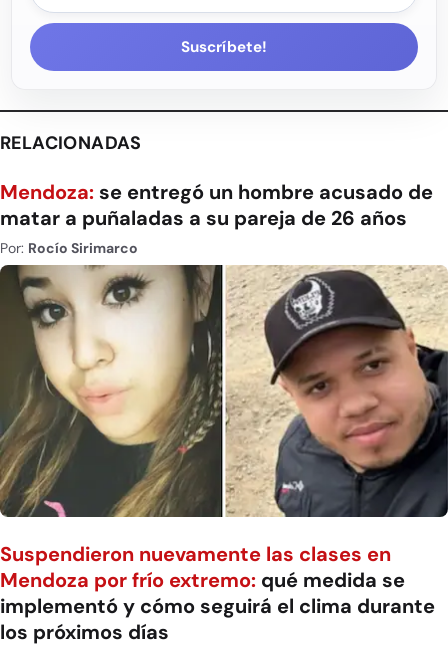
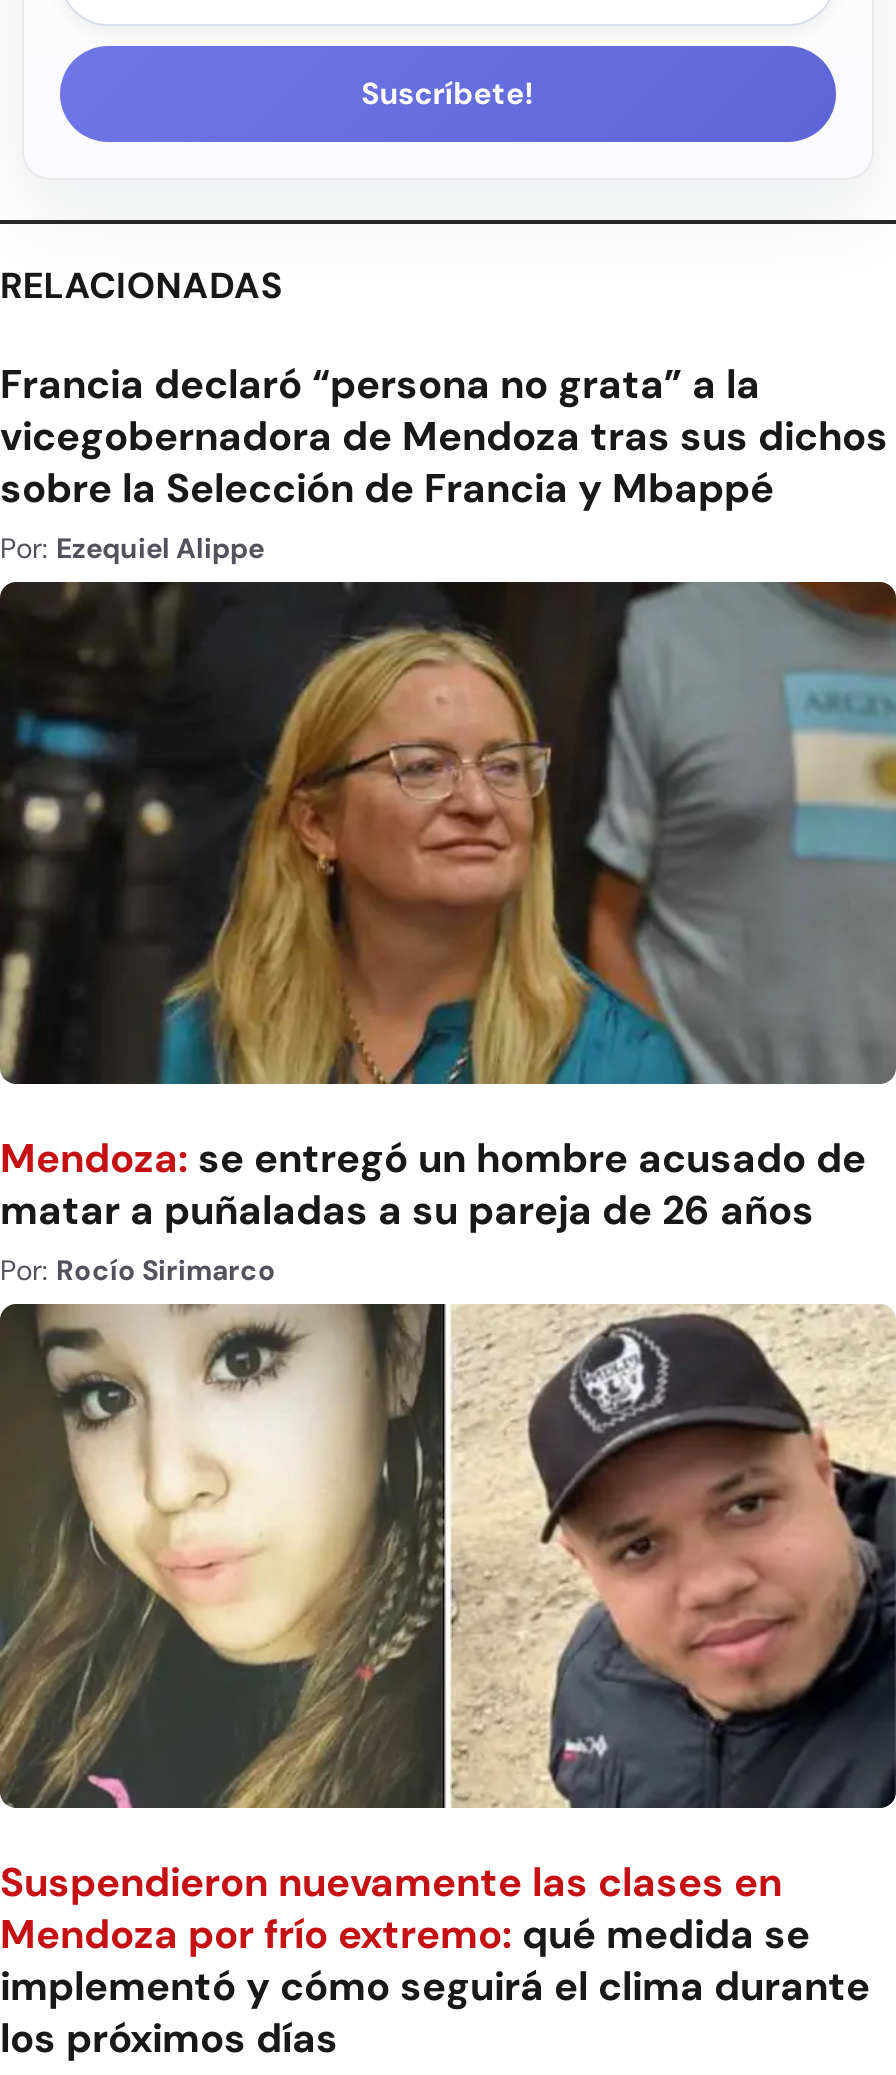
+ Francia declaró “persona no grata” a la
+ vicegobernadora de Mendoza tras sus dichos
+ sobre la Selección de Francia y Mbappé
+ Por: Ezequiel Alippe

+ [image]
